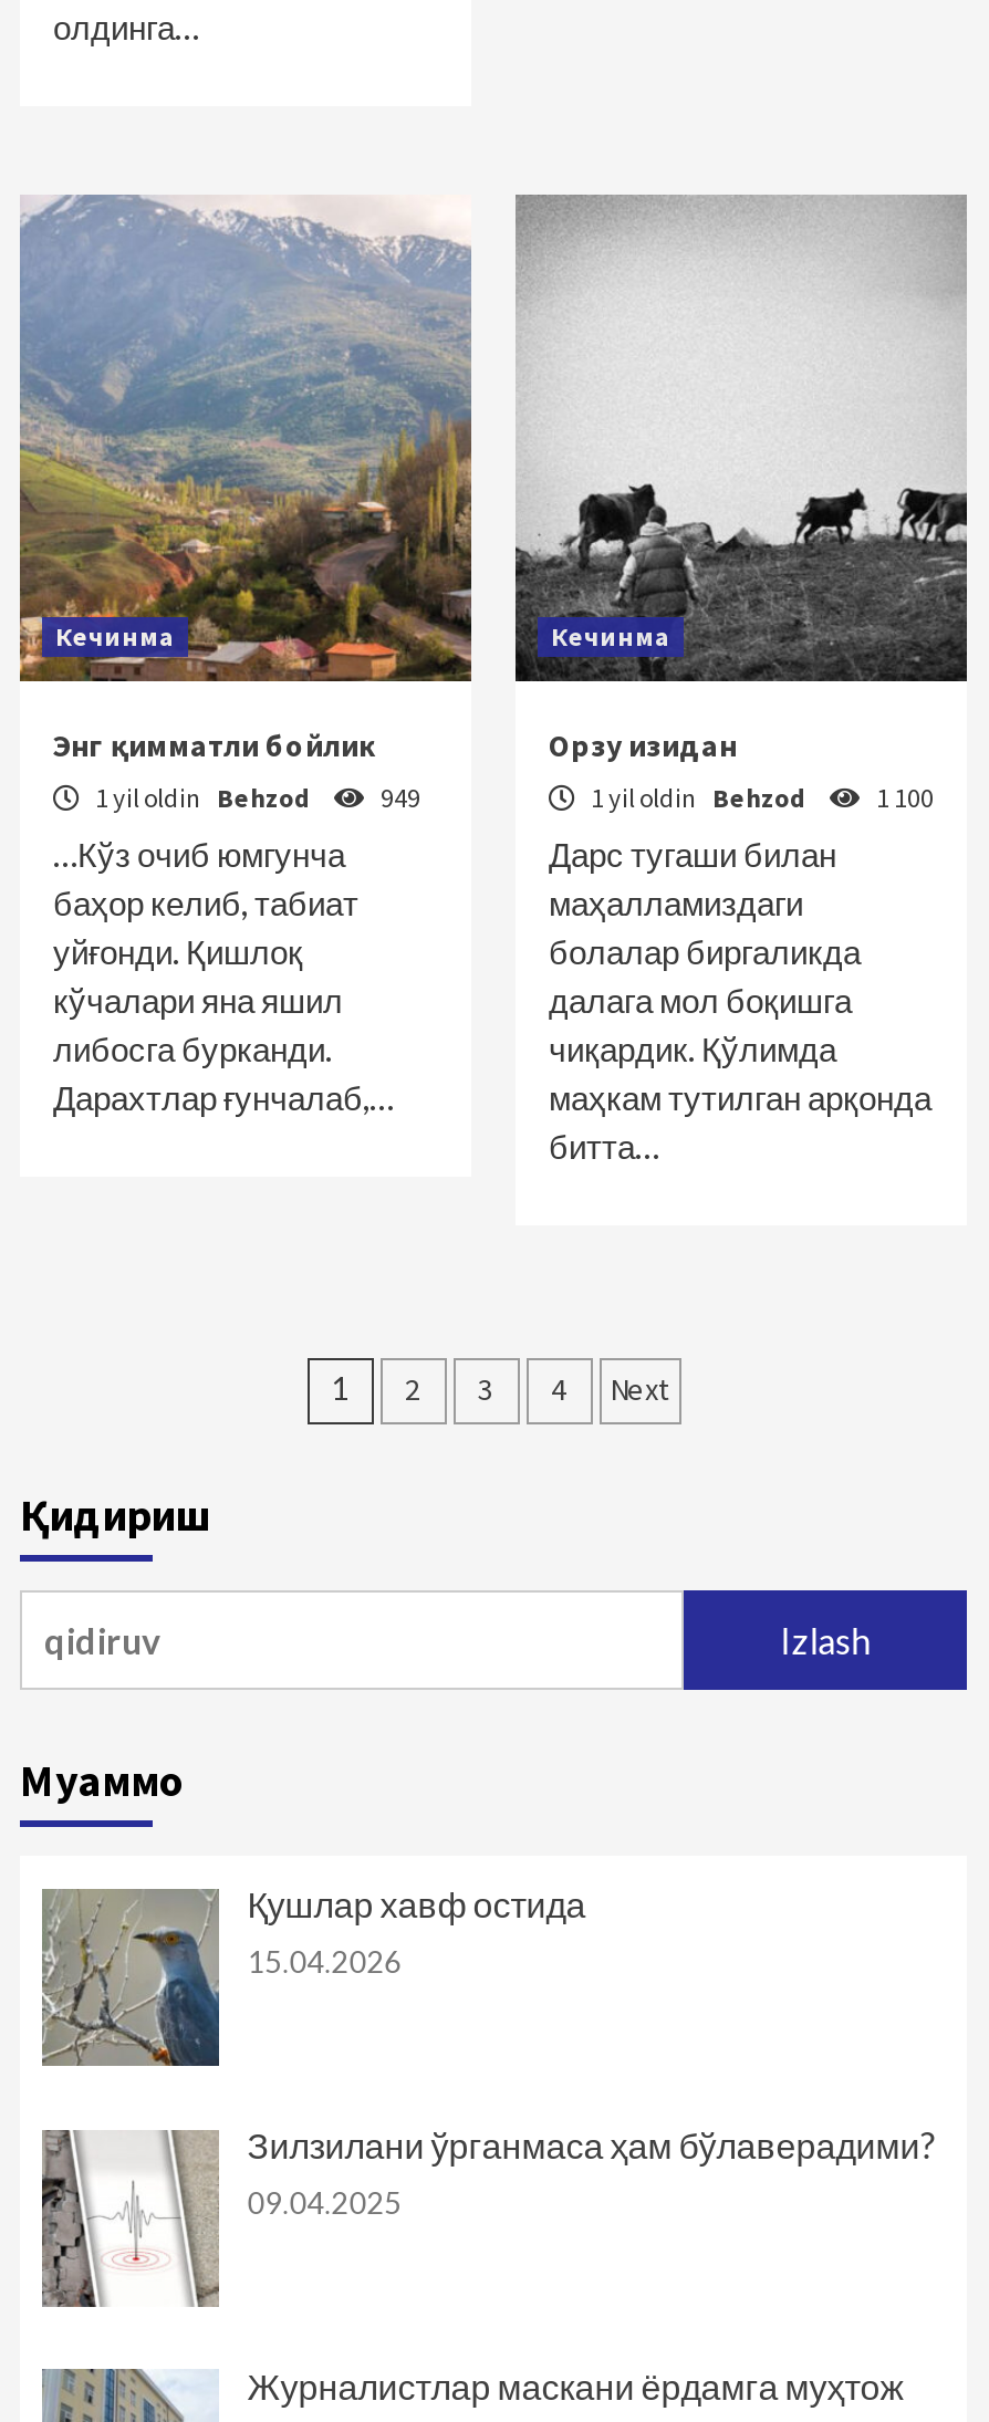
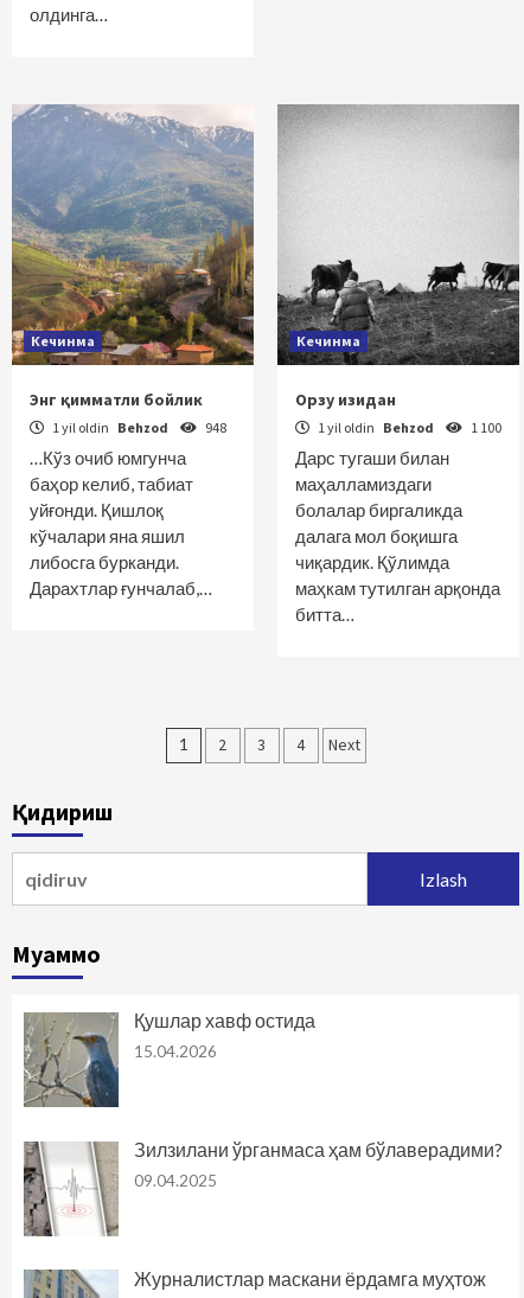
- 949
+ 948
